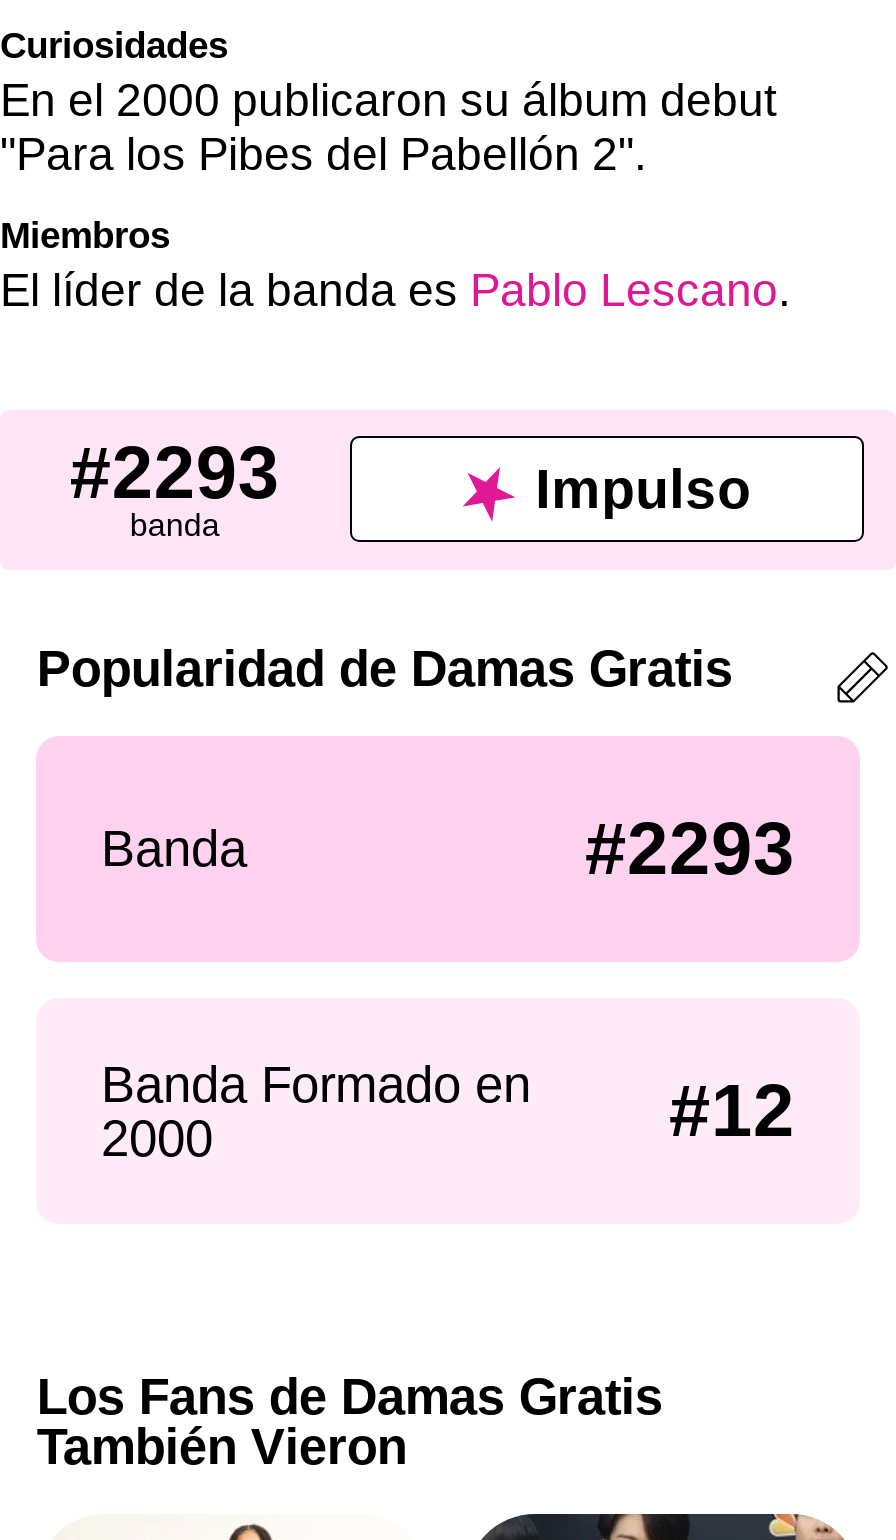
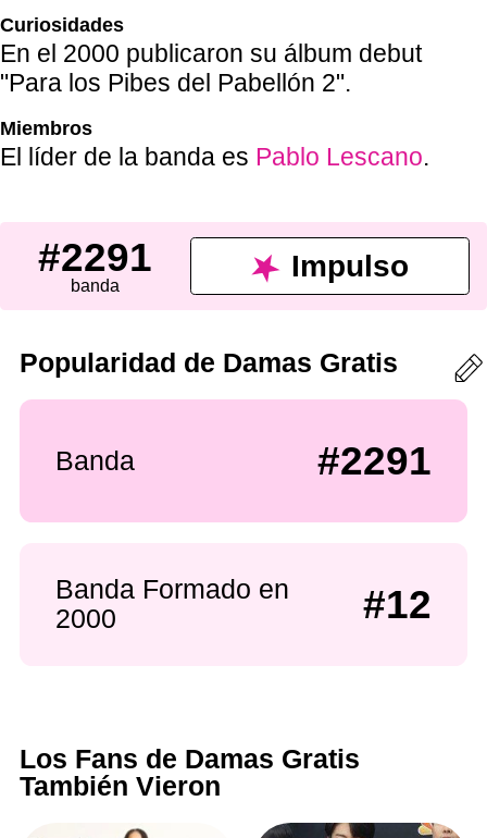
- #2293
+ #2291

- #2293
+ #2291
